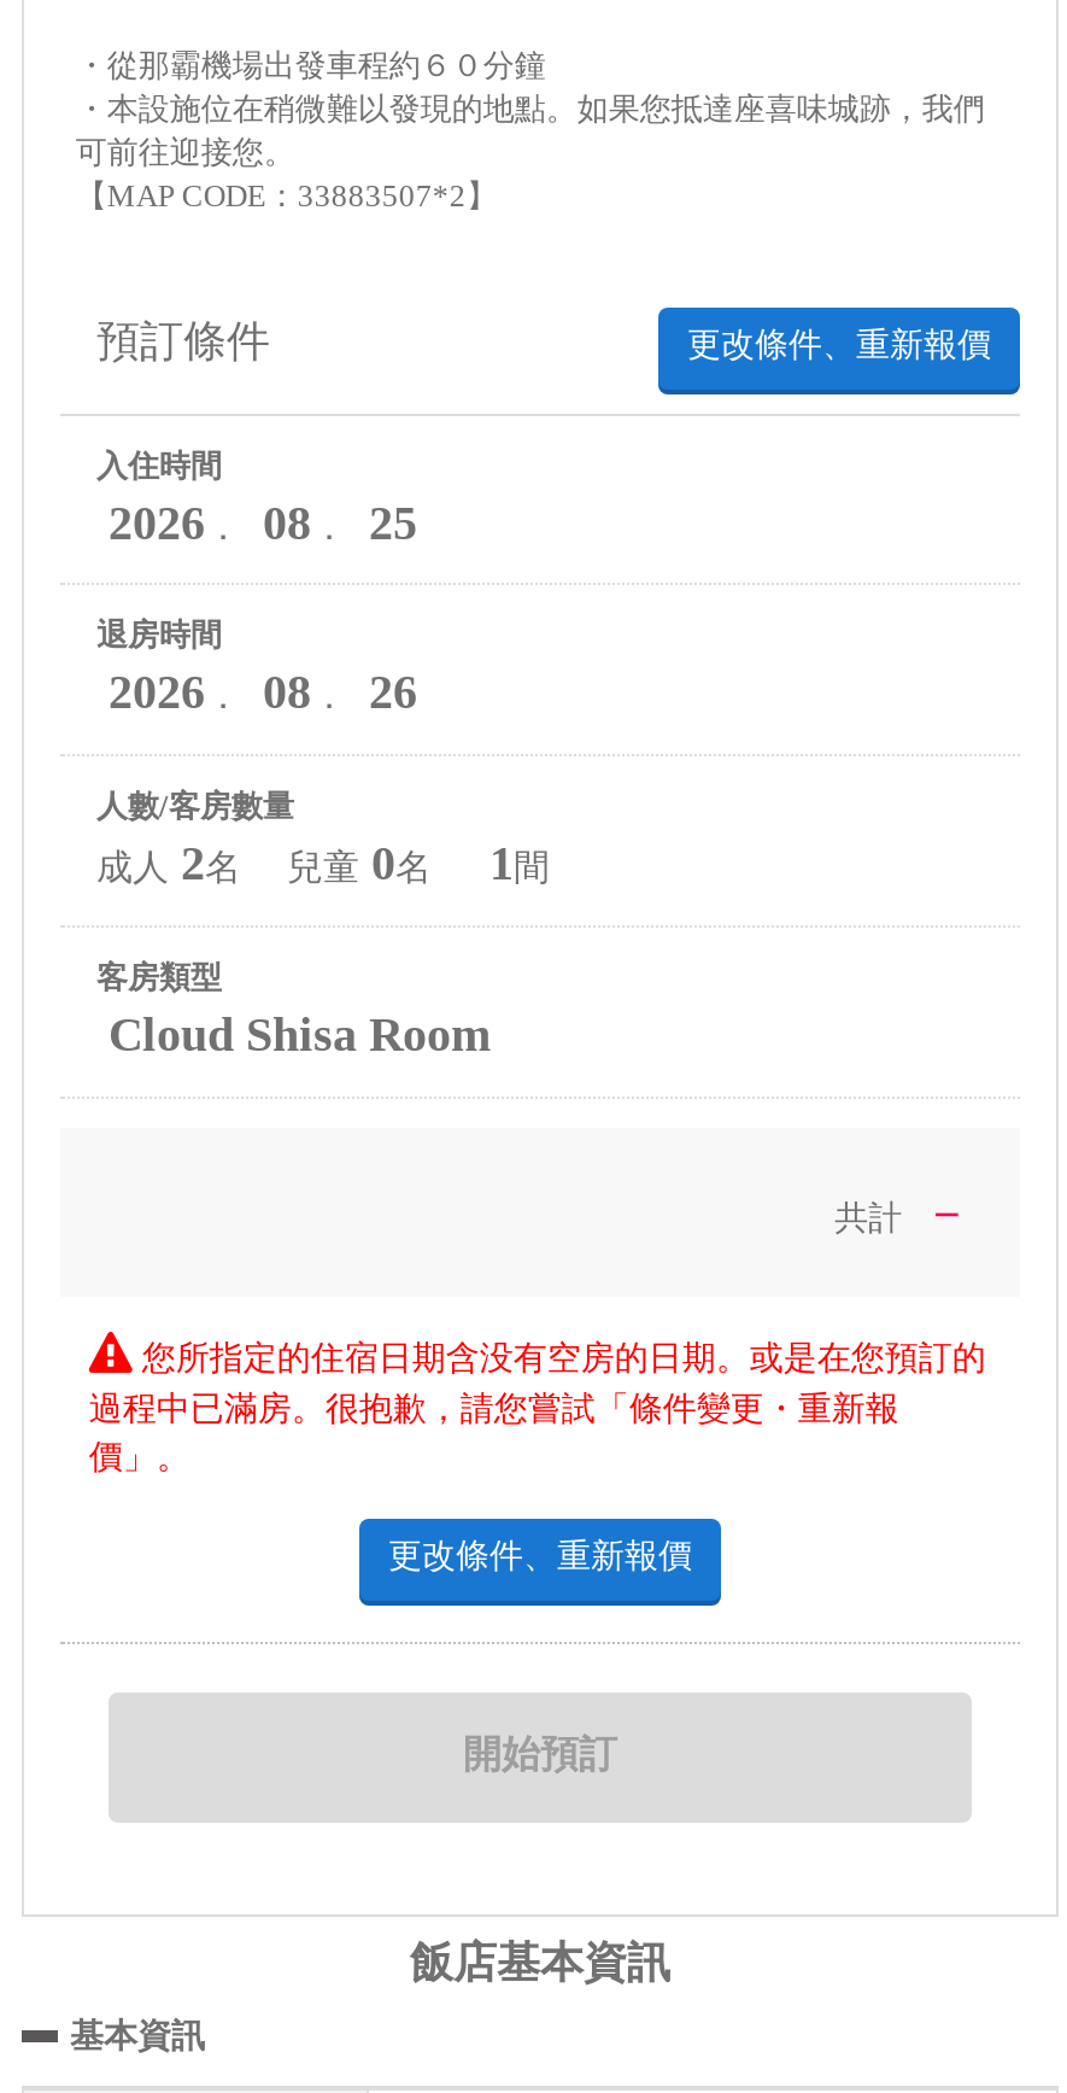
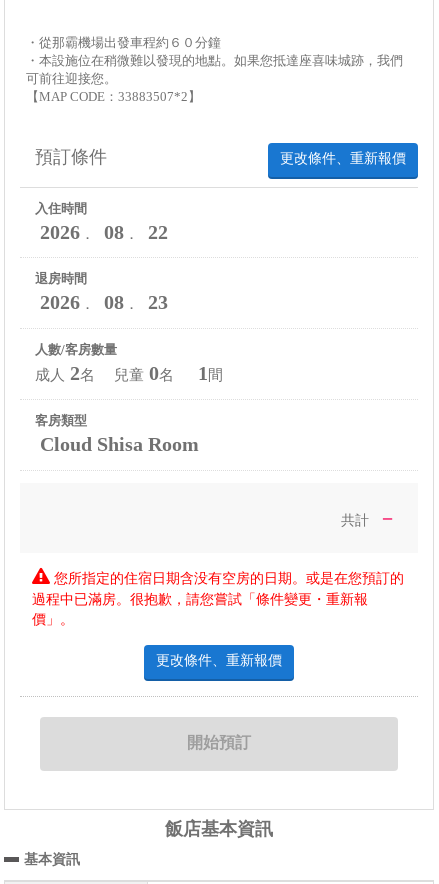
- 2026． 08． 25
+ 2026． 08． 22

- 2026． 08． 26
+ 2026． 08． 23
